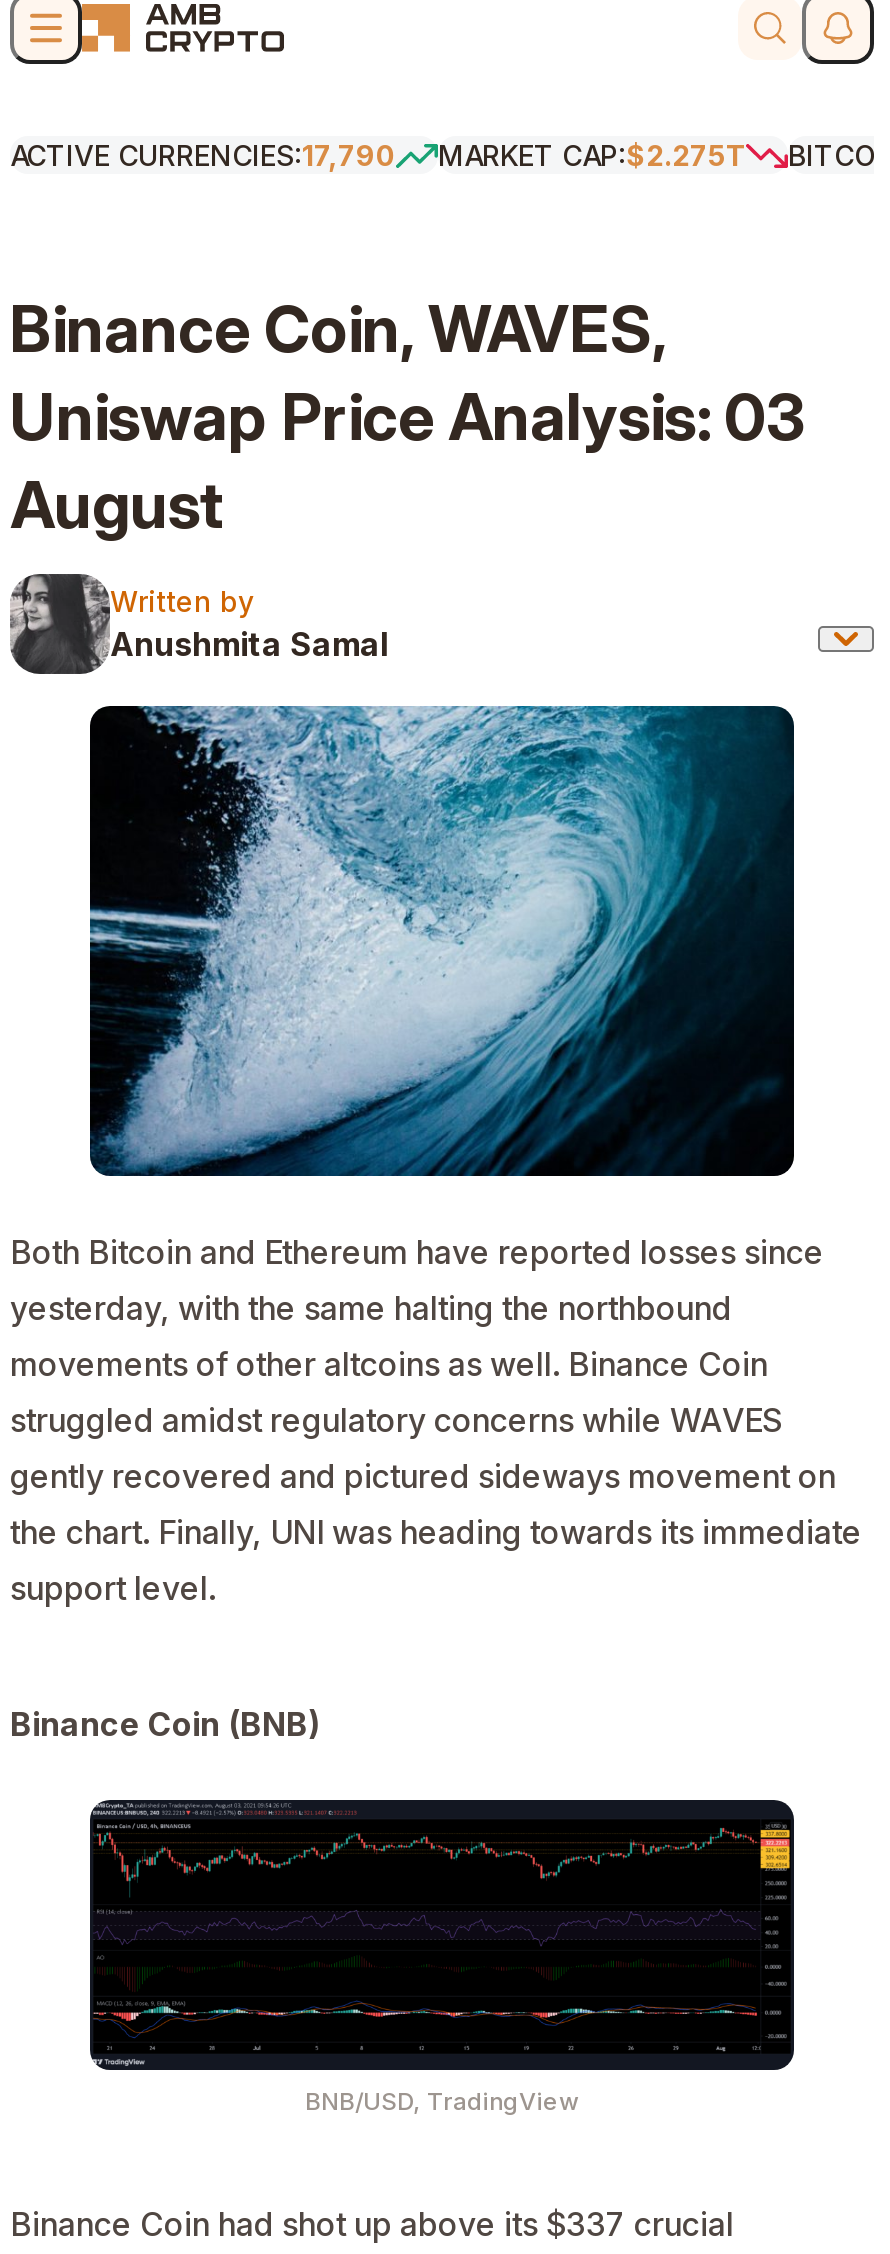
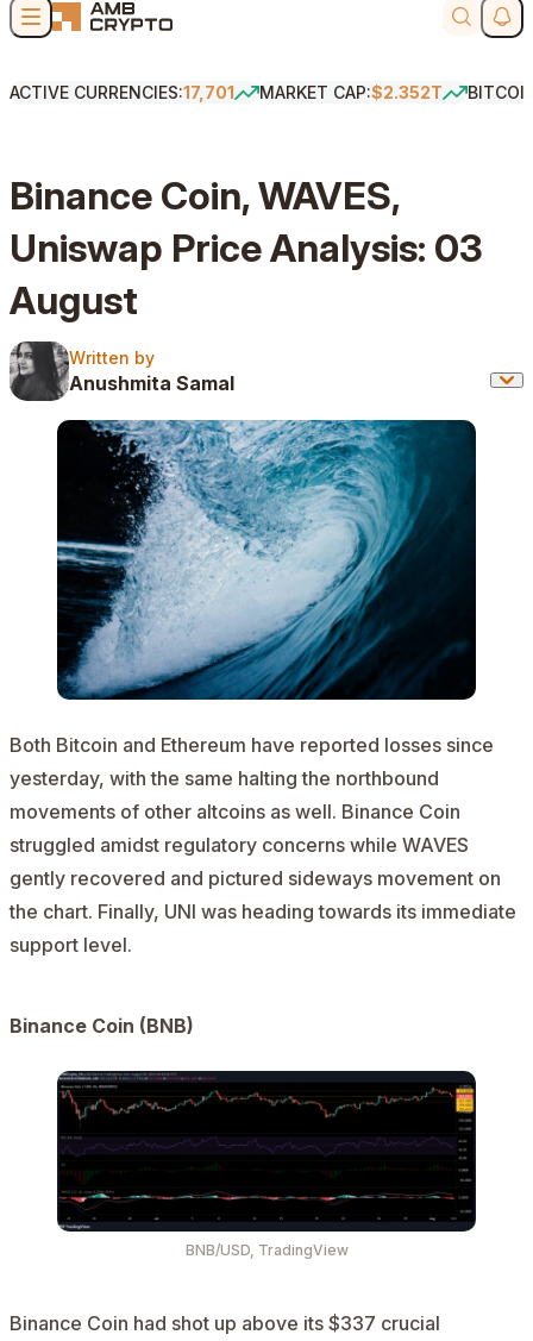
- ACTIVE CURRENCIES:17,790
+ ACTIVE CURRENCIES:17,701

- MARKET CAP:$2.275T
+ MARKET CAP:$2.352T
